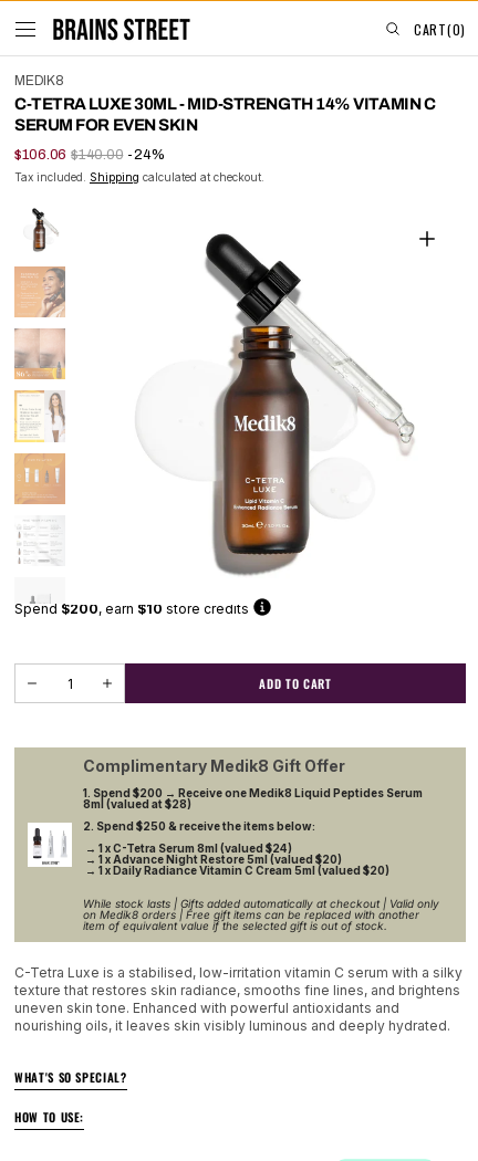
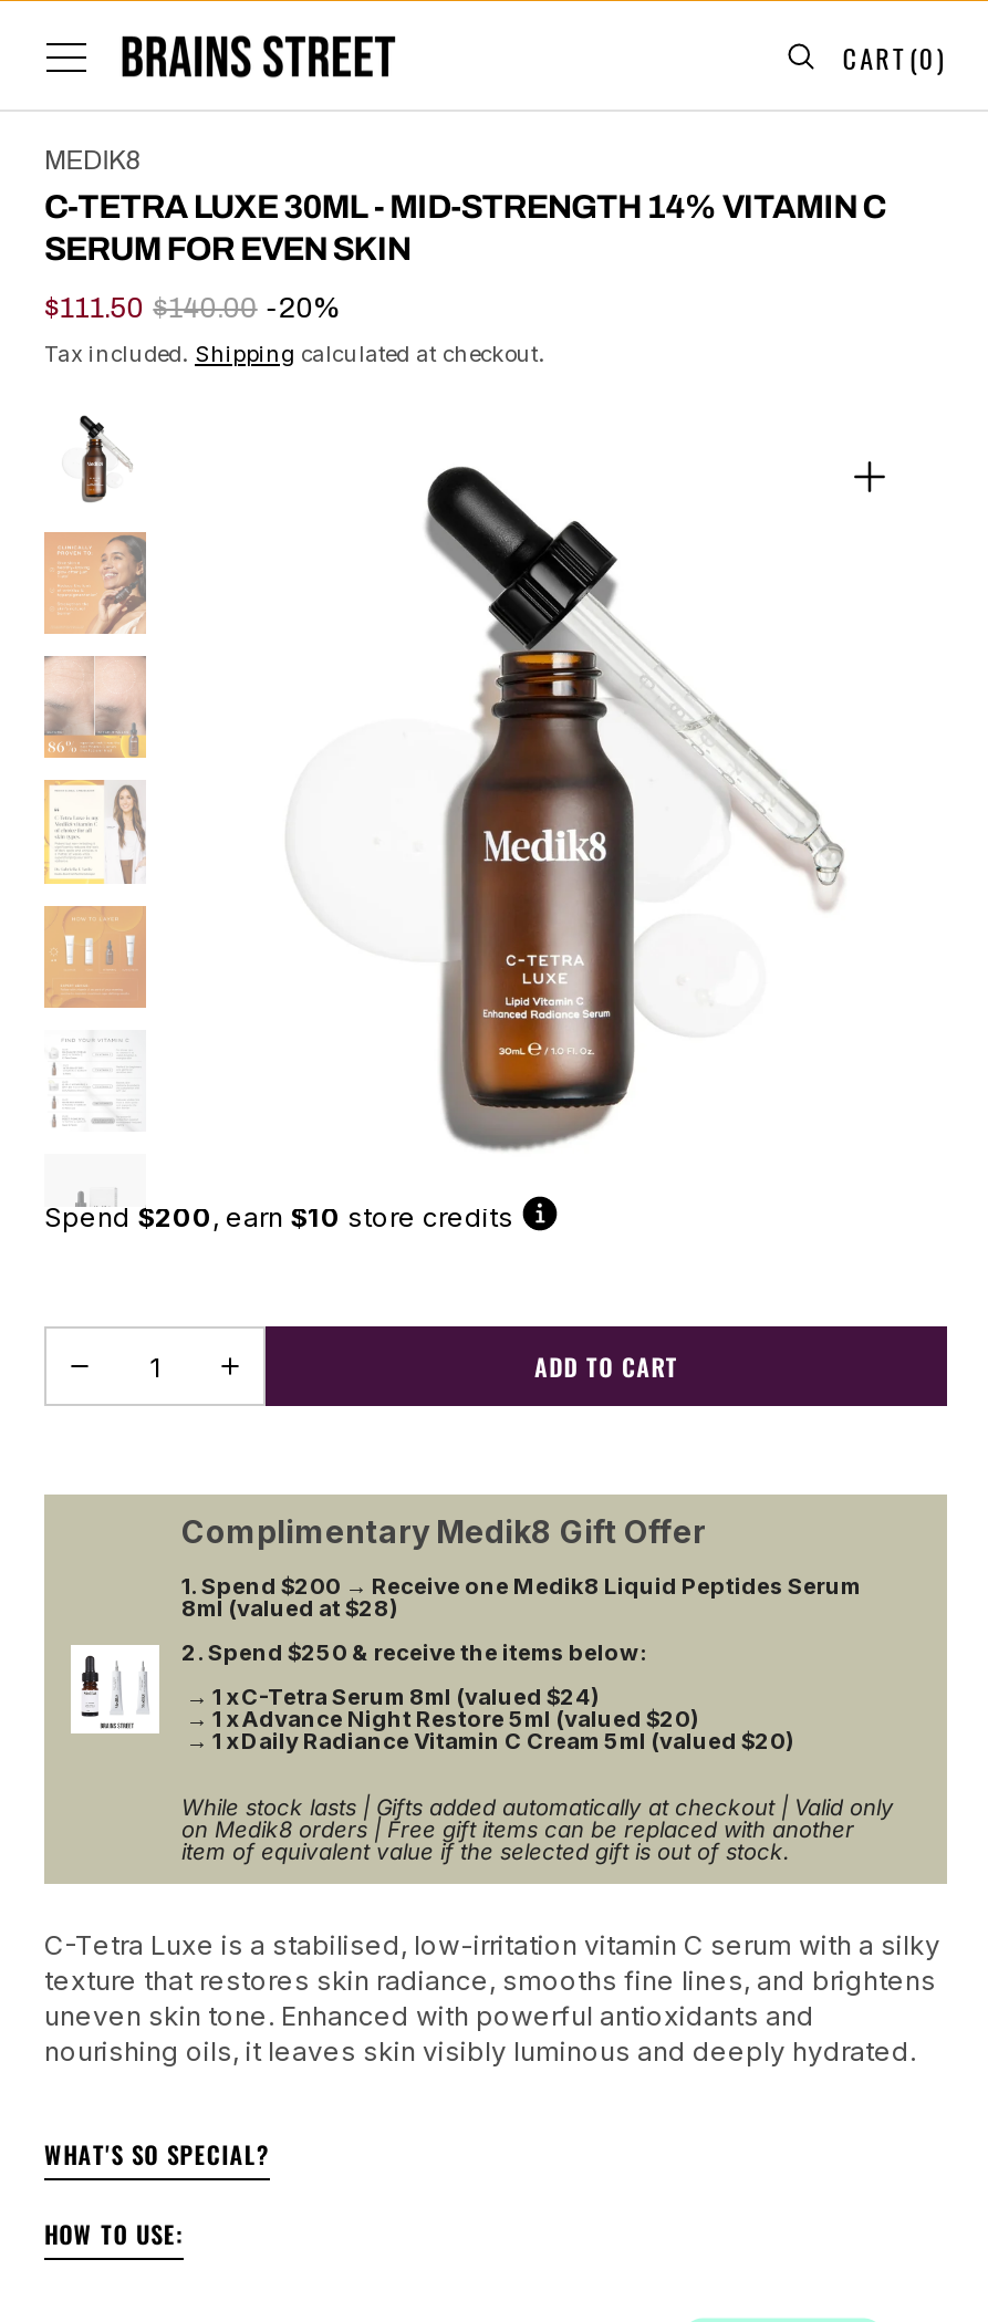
- $106.06
+ $111.50

- -24%
+ -20%
